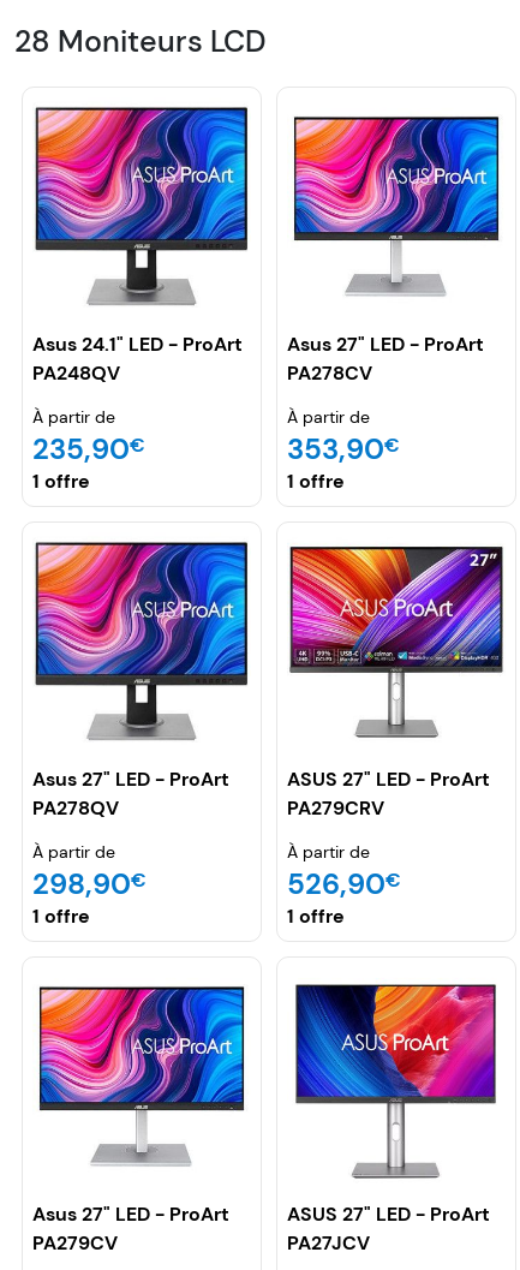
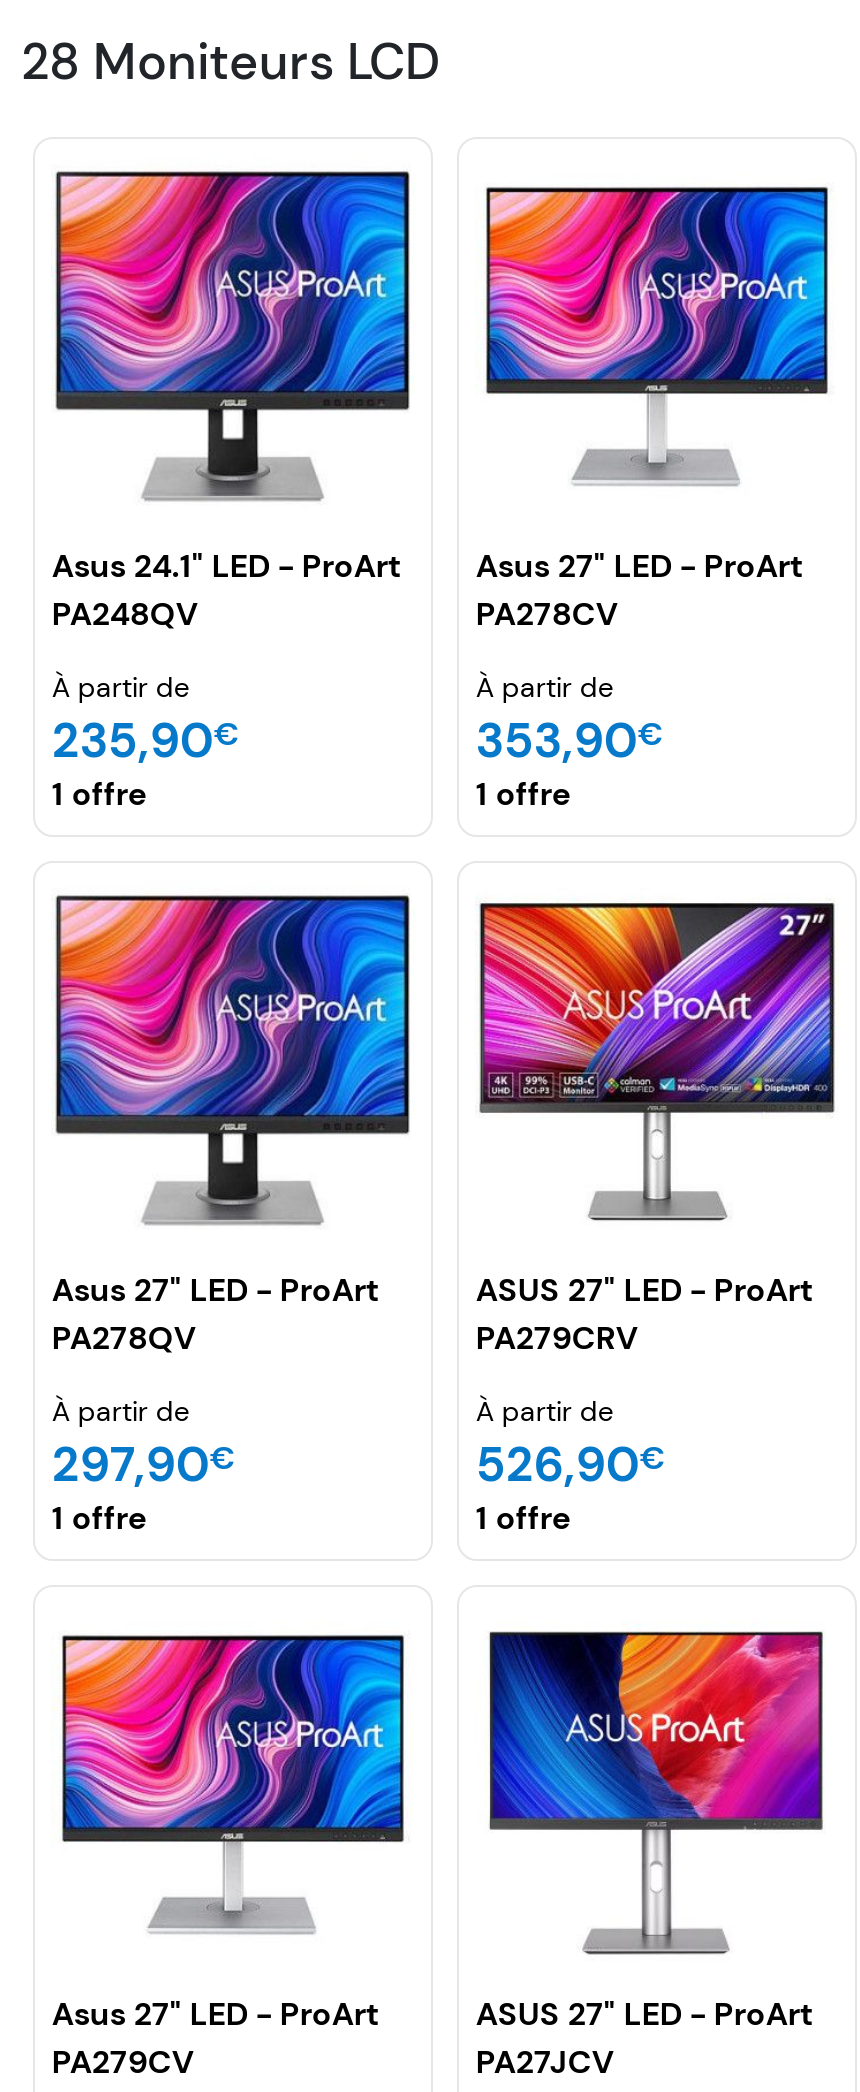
- 298,90€
+ 297,90€
